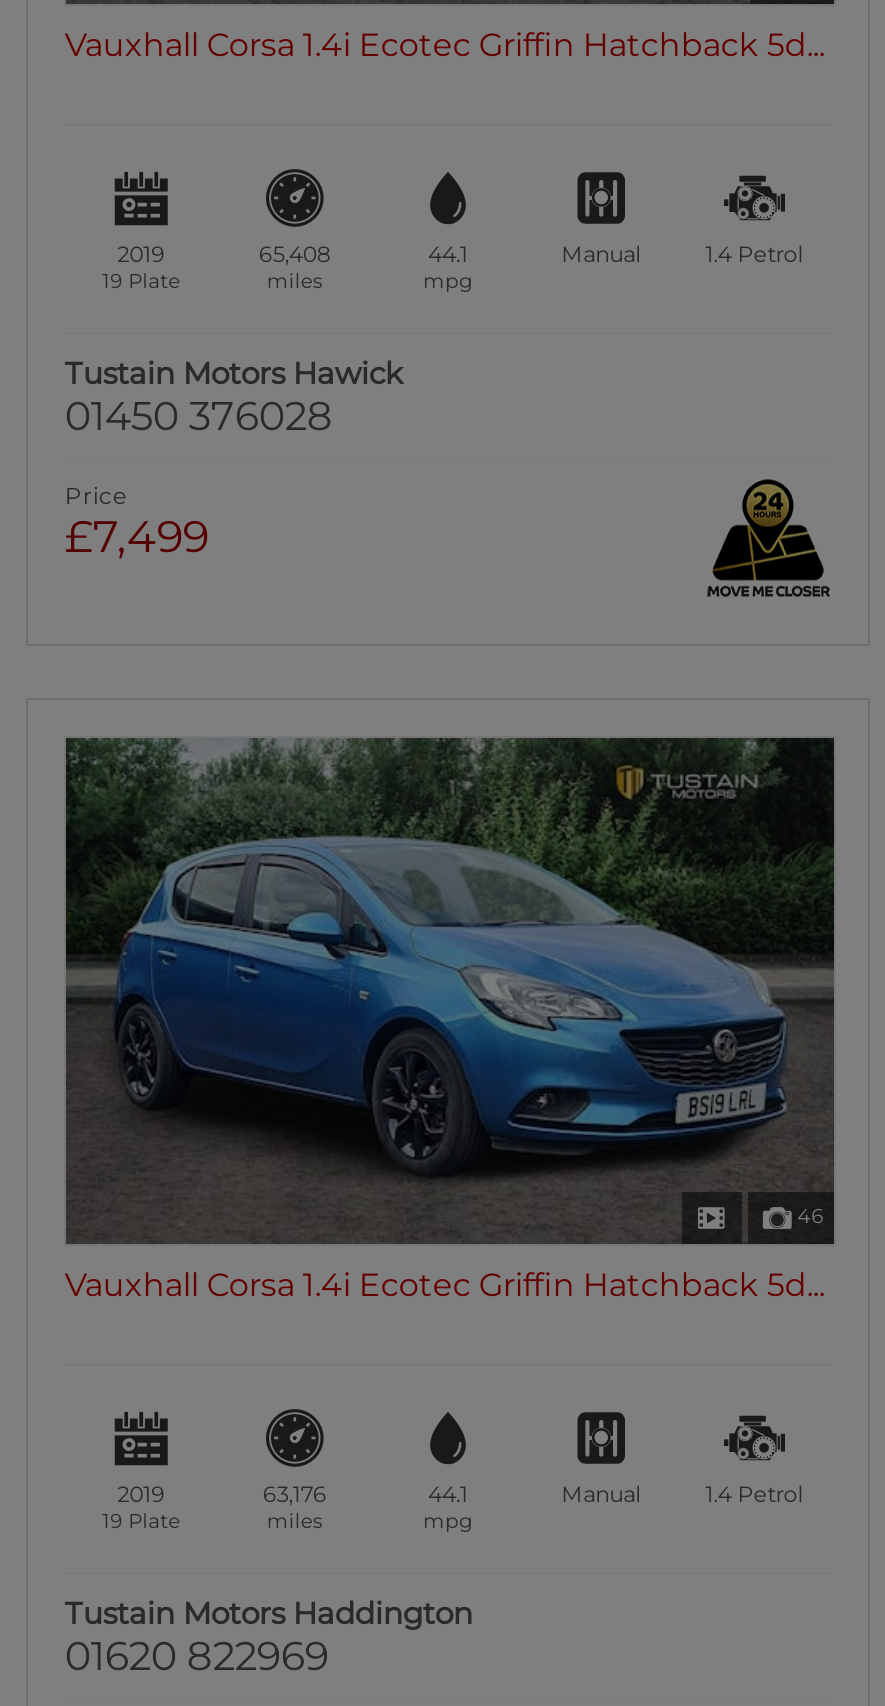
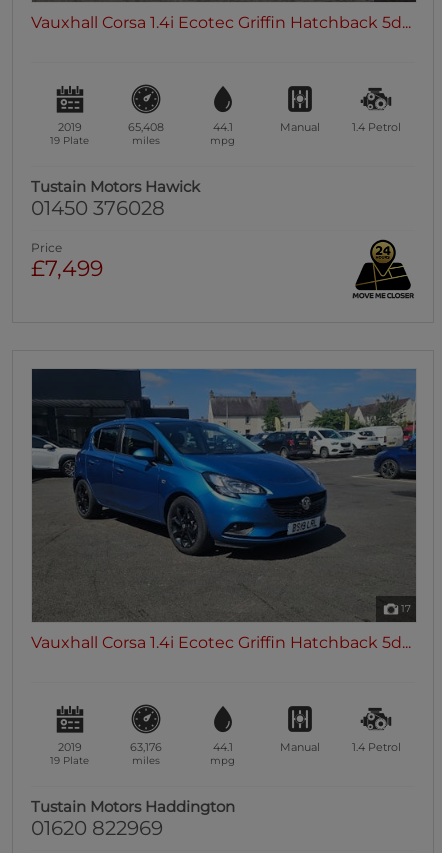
- [image]
- 46
+ [image]
+ 17
